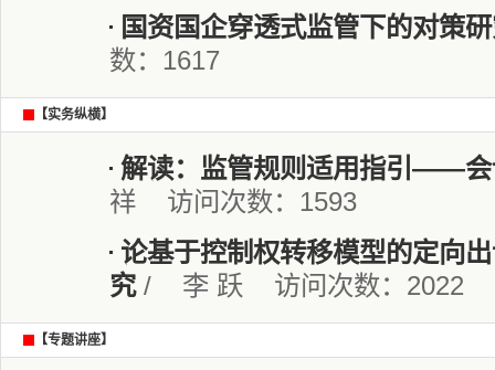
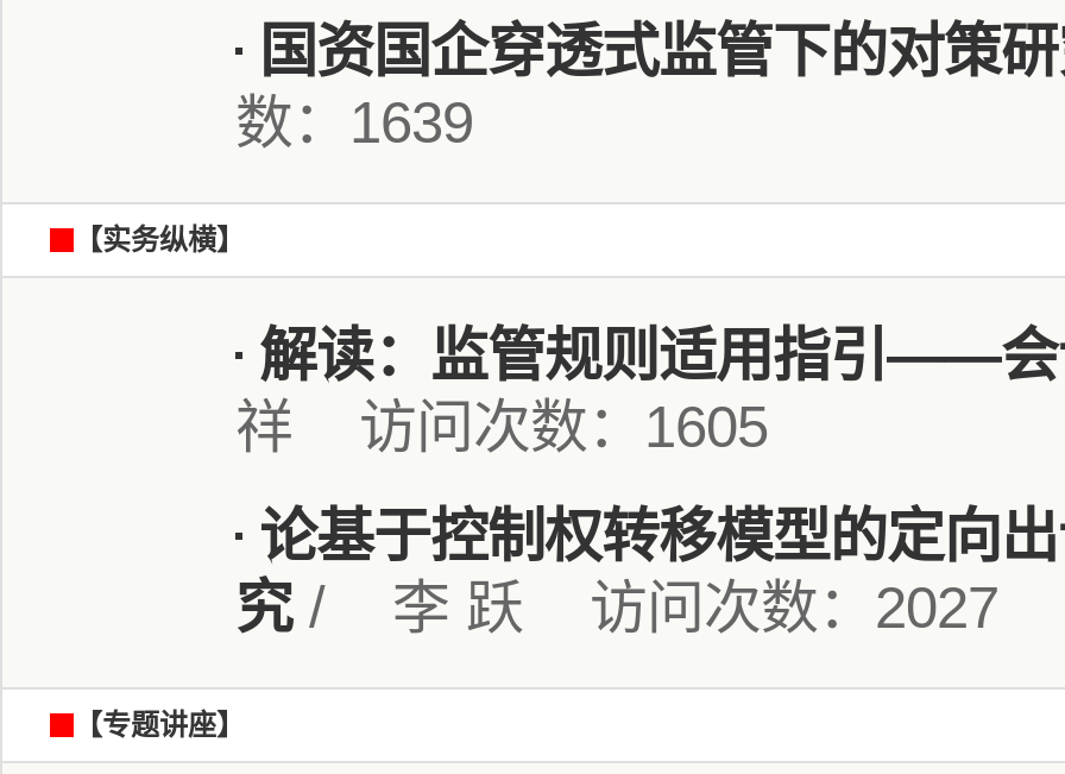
- 数：1617
+ 数：1639

- 祥 访问次数：1593
+ 祥 访问次数：1605

- 究/ 李 跃 访问次数：2022
+ 究/ 李 跃 访问次数：2027
